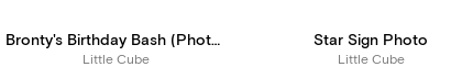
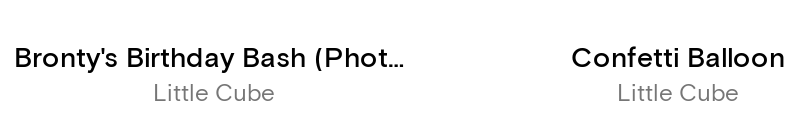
- Star Sign Photo
+ Confetti Balloon
